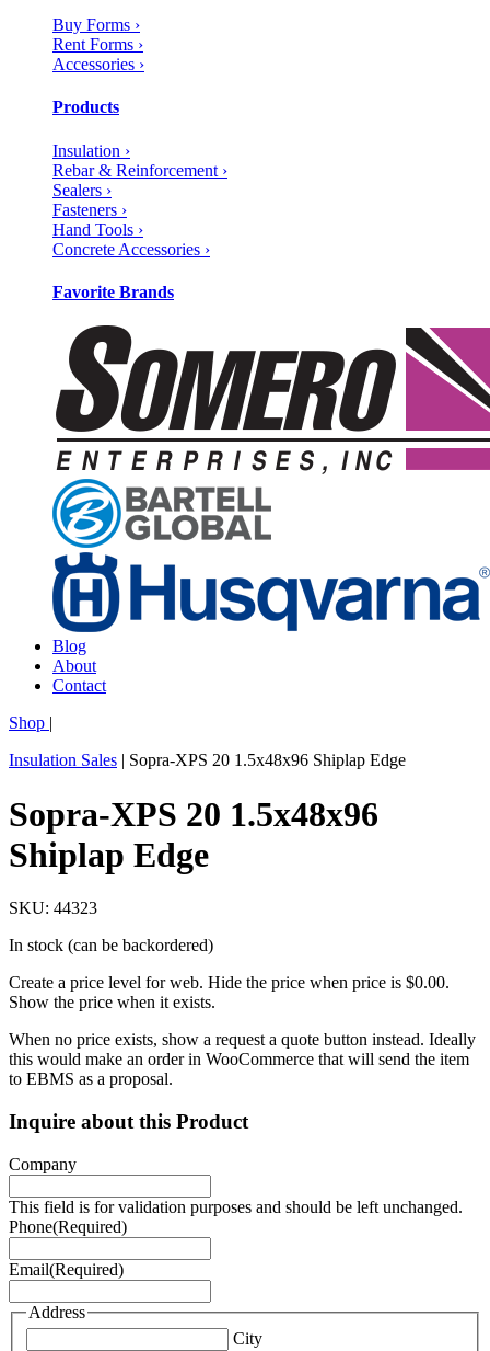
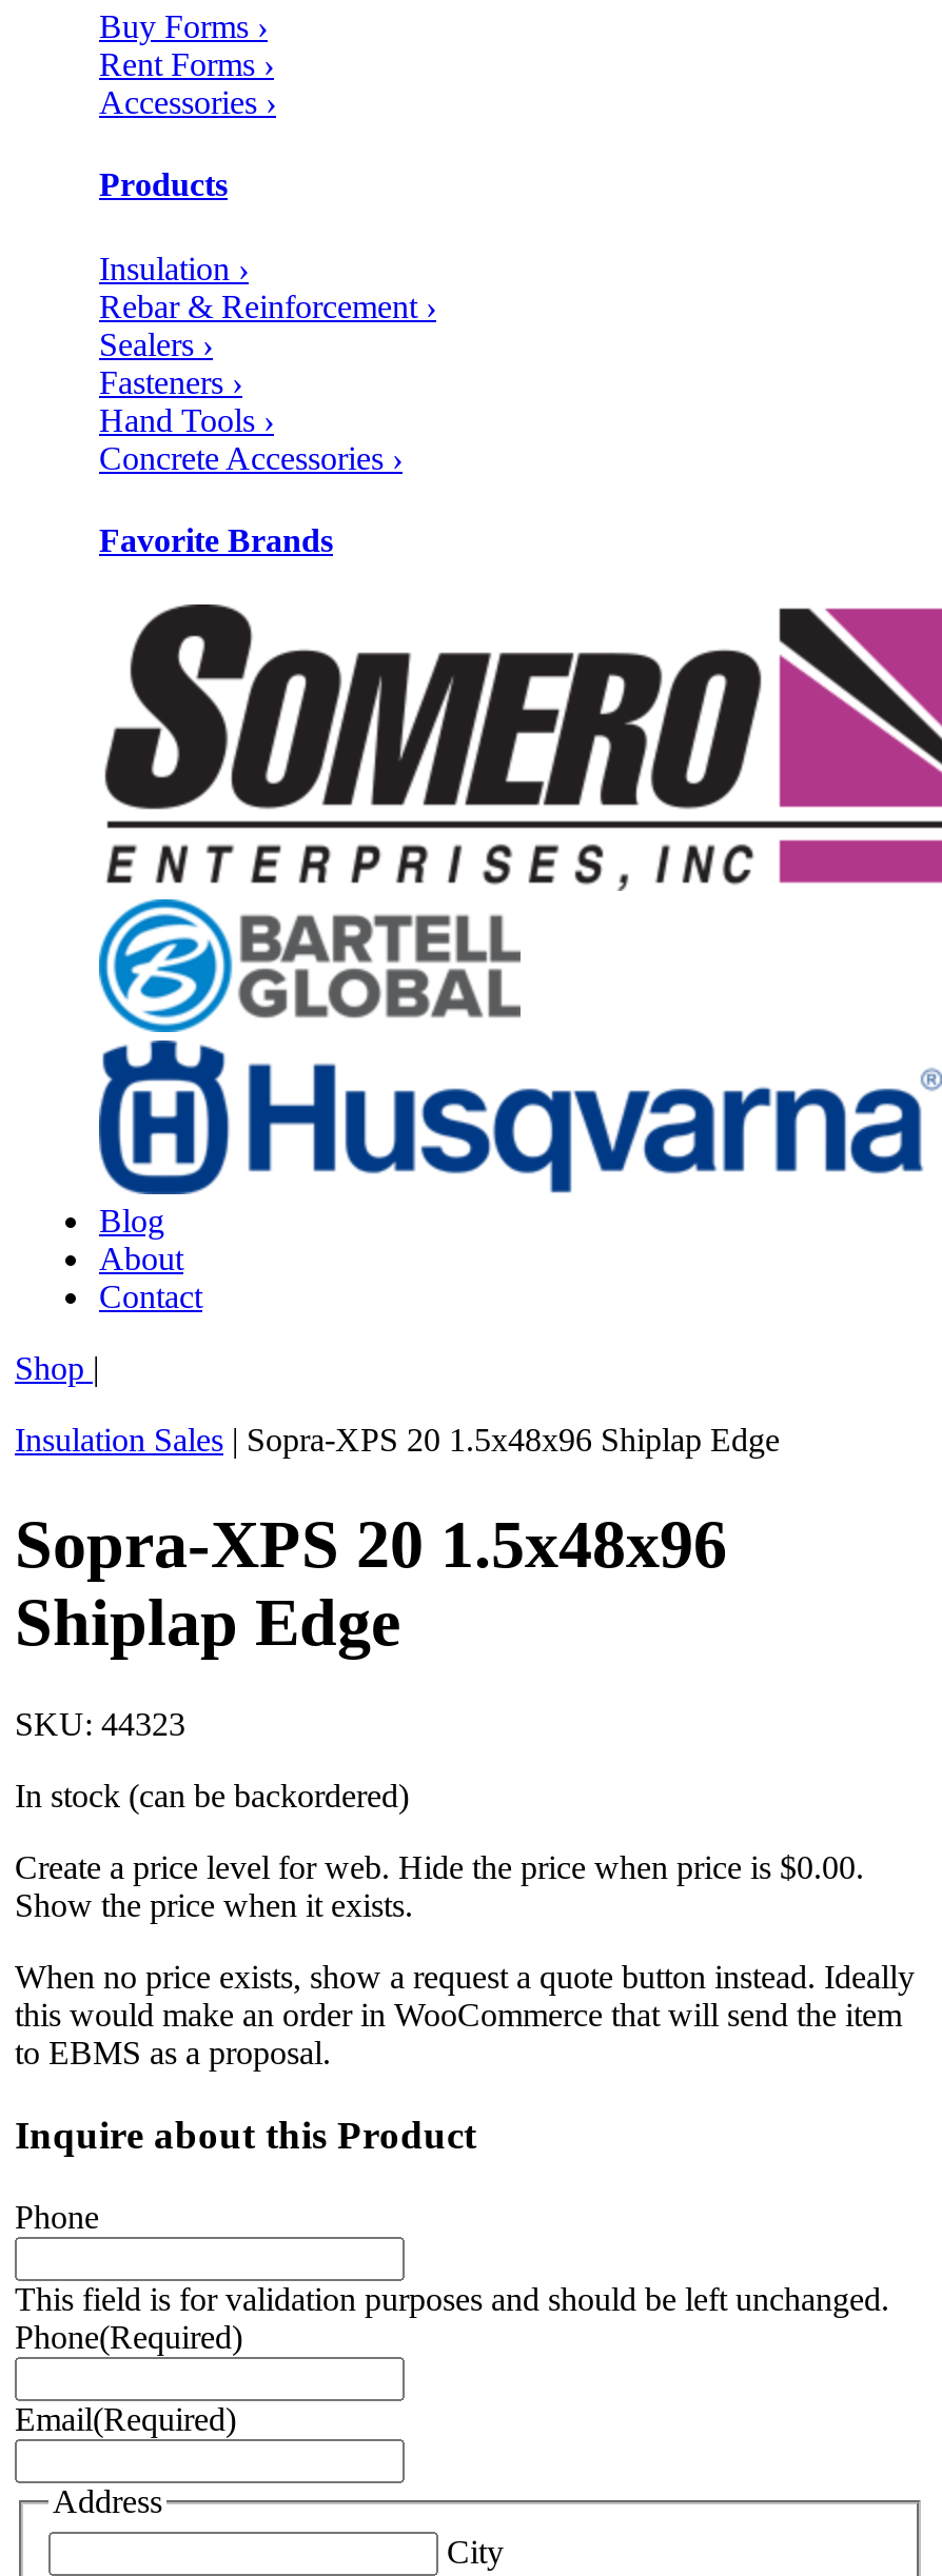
- Company
+ Phone
